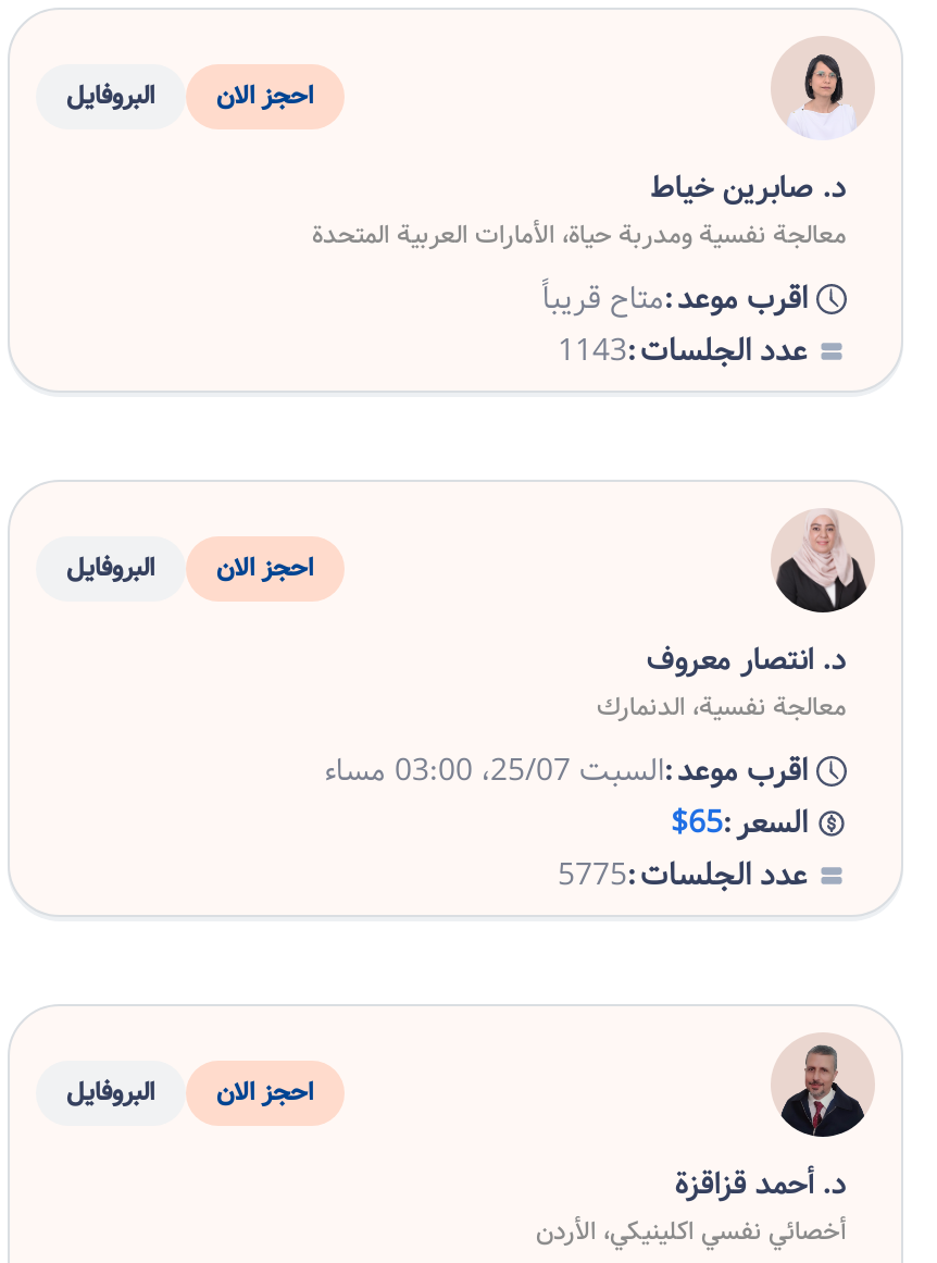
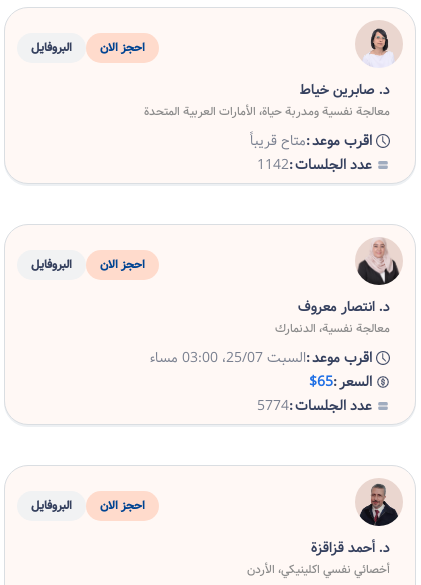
- عدد الجلسات 1143
+ عدد الجلسات 1142

- عدد الجلسات 5775
+ عدد الجلسات 5774
